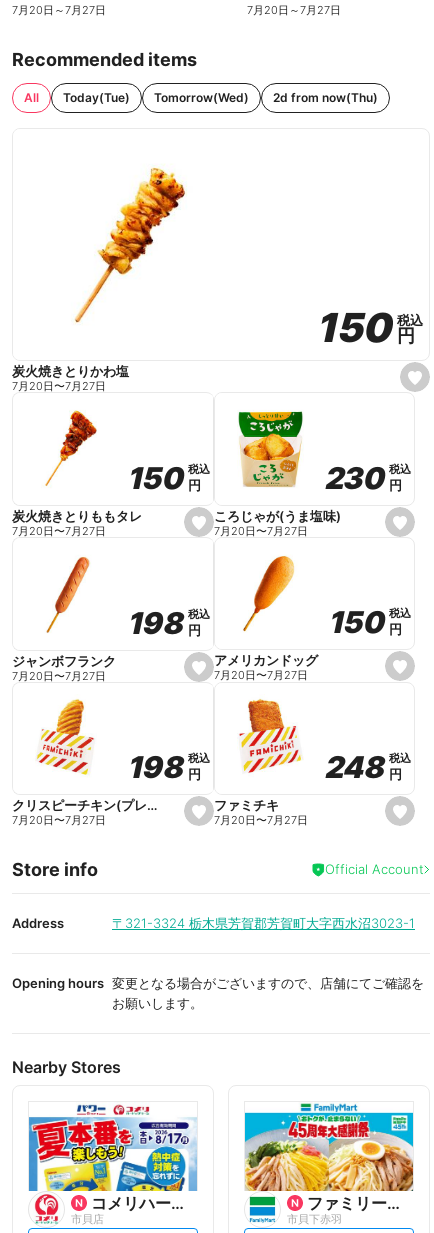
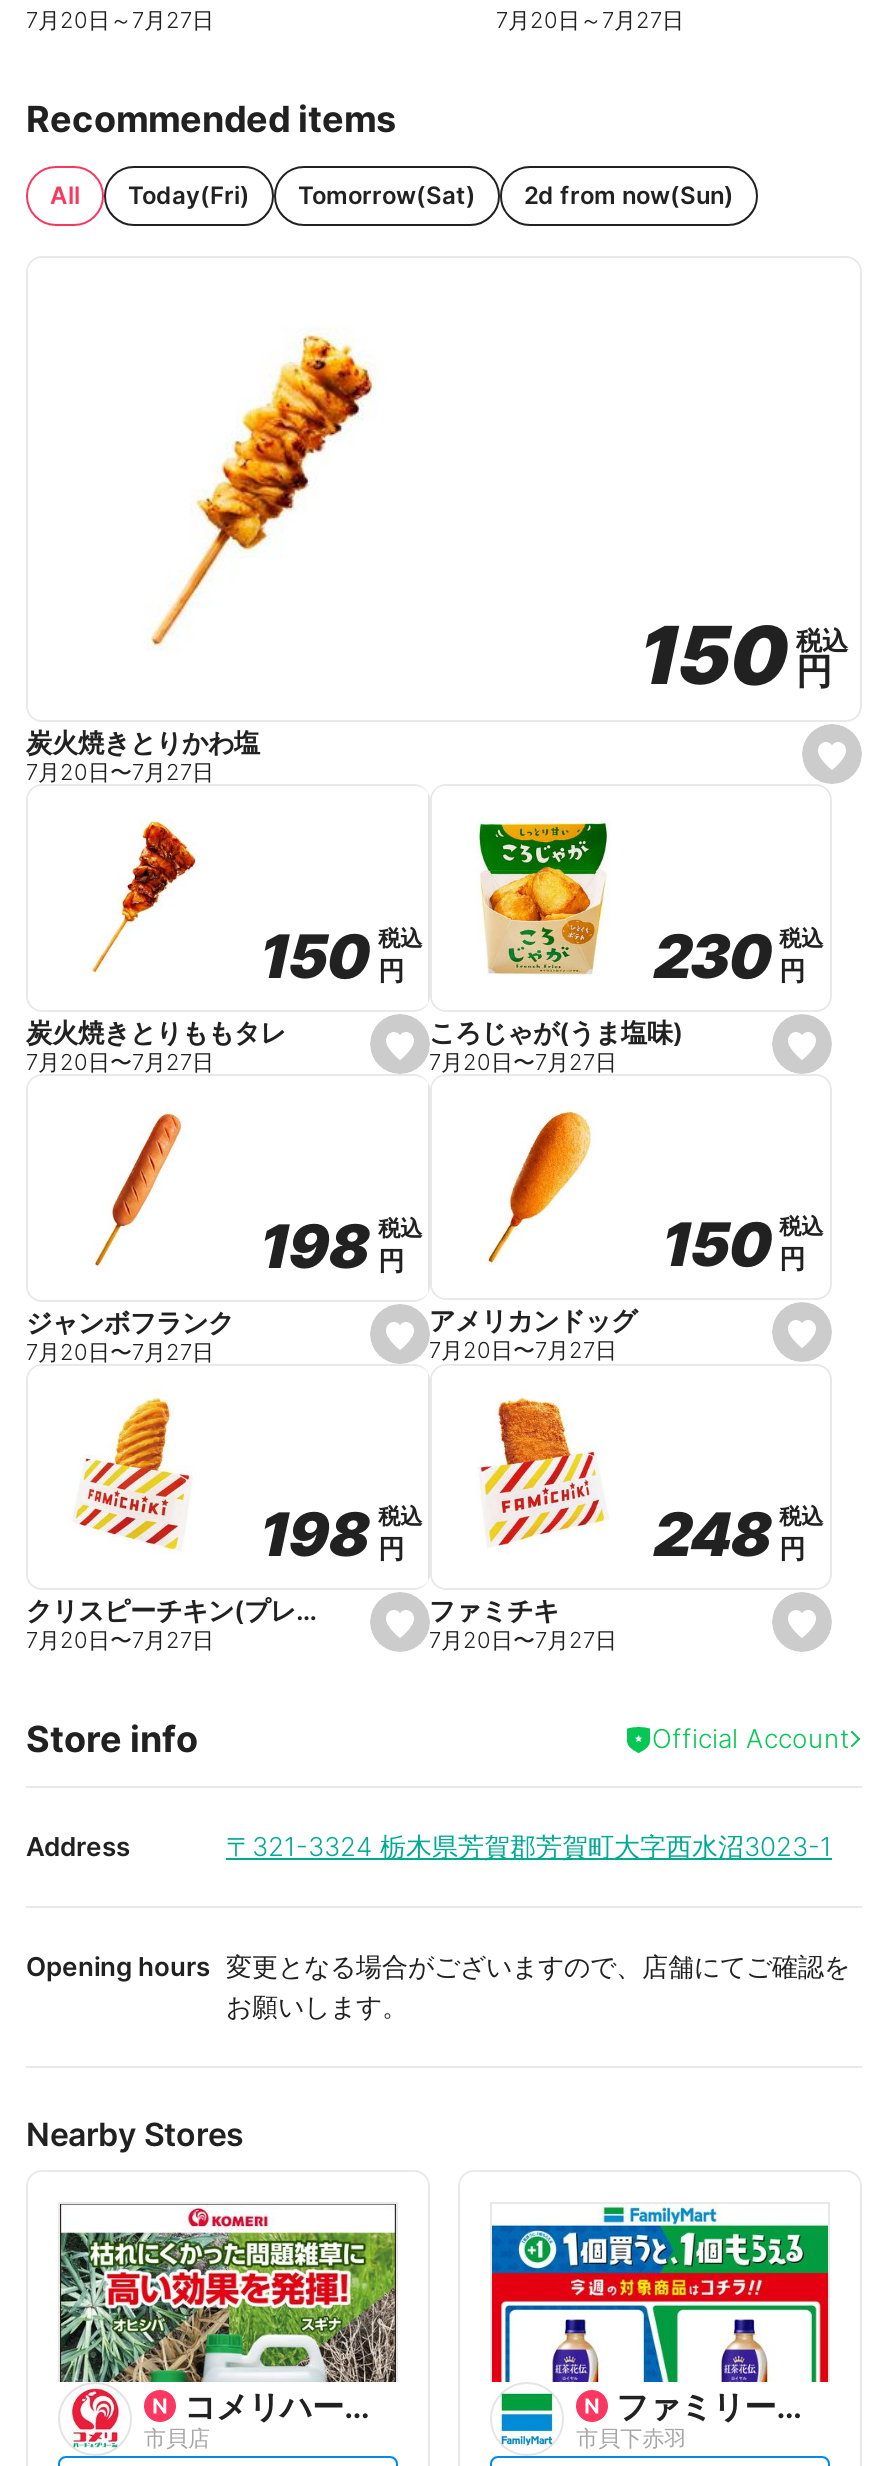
- Today(Tue)
- Tomorrow(Wed)
- 2d from now(Thu)
+ Today(Fri)
+ Tomorrow(Sat)
+ 2d from now(Sun)

- [image]
+ [image]

- [image]
+ [image]
